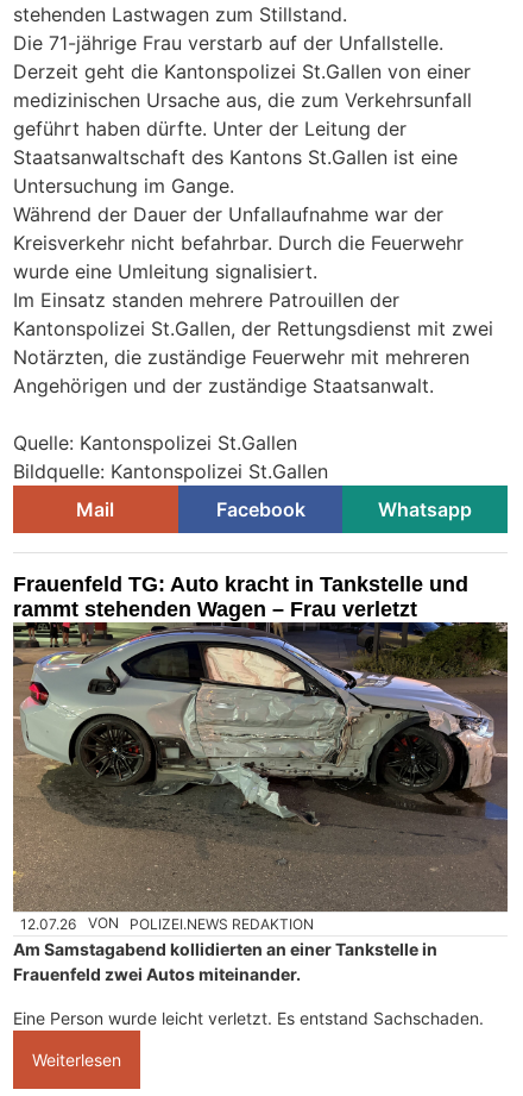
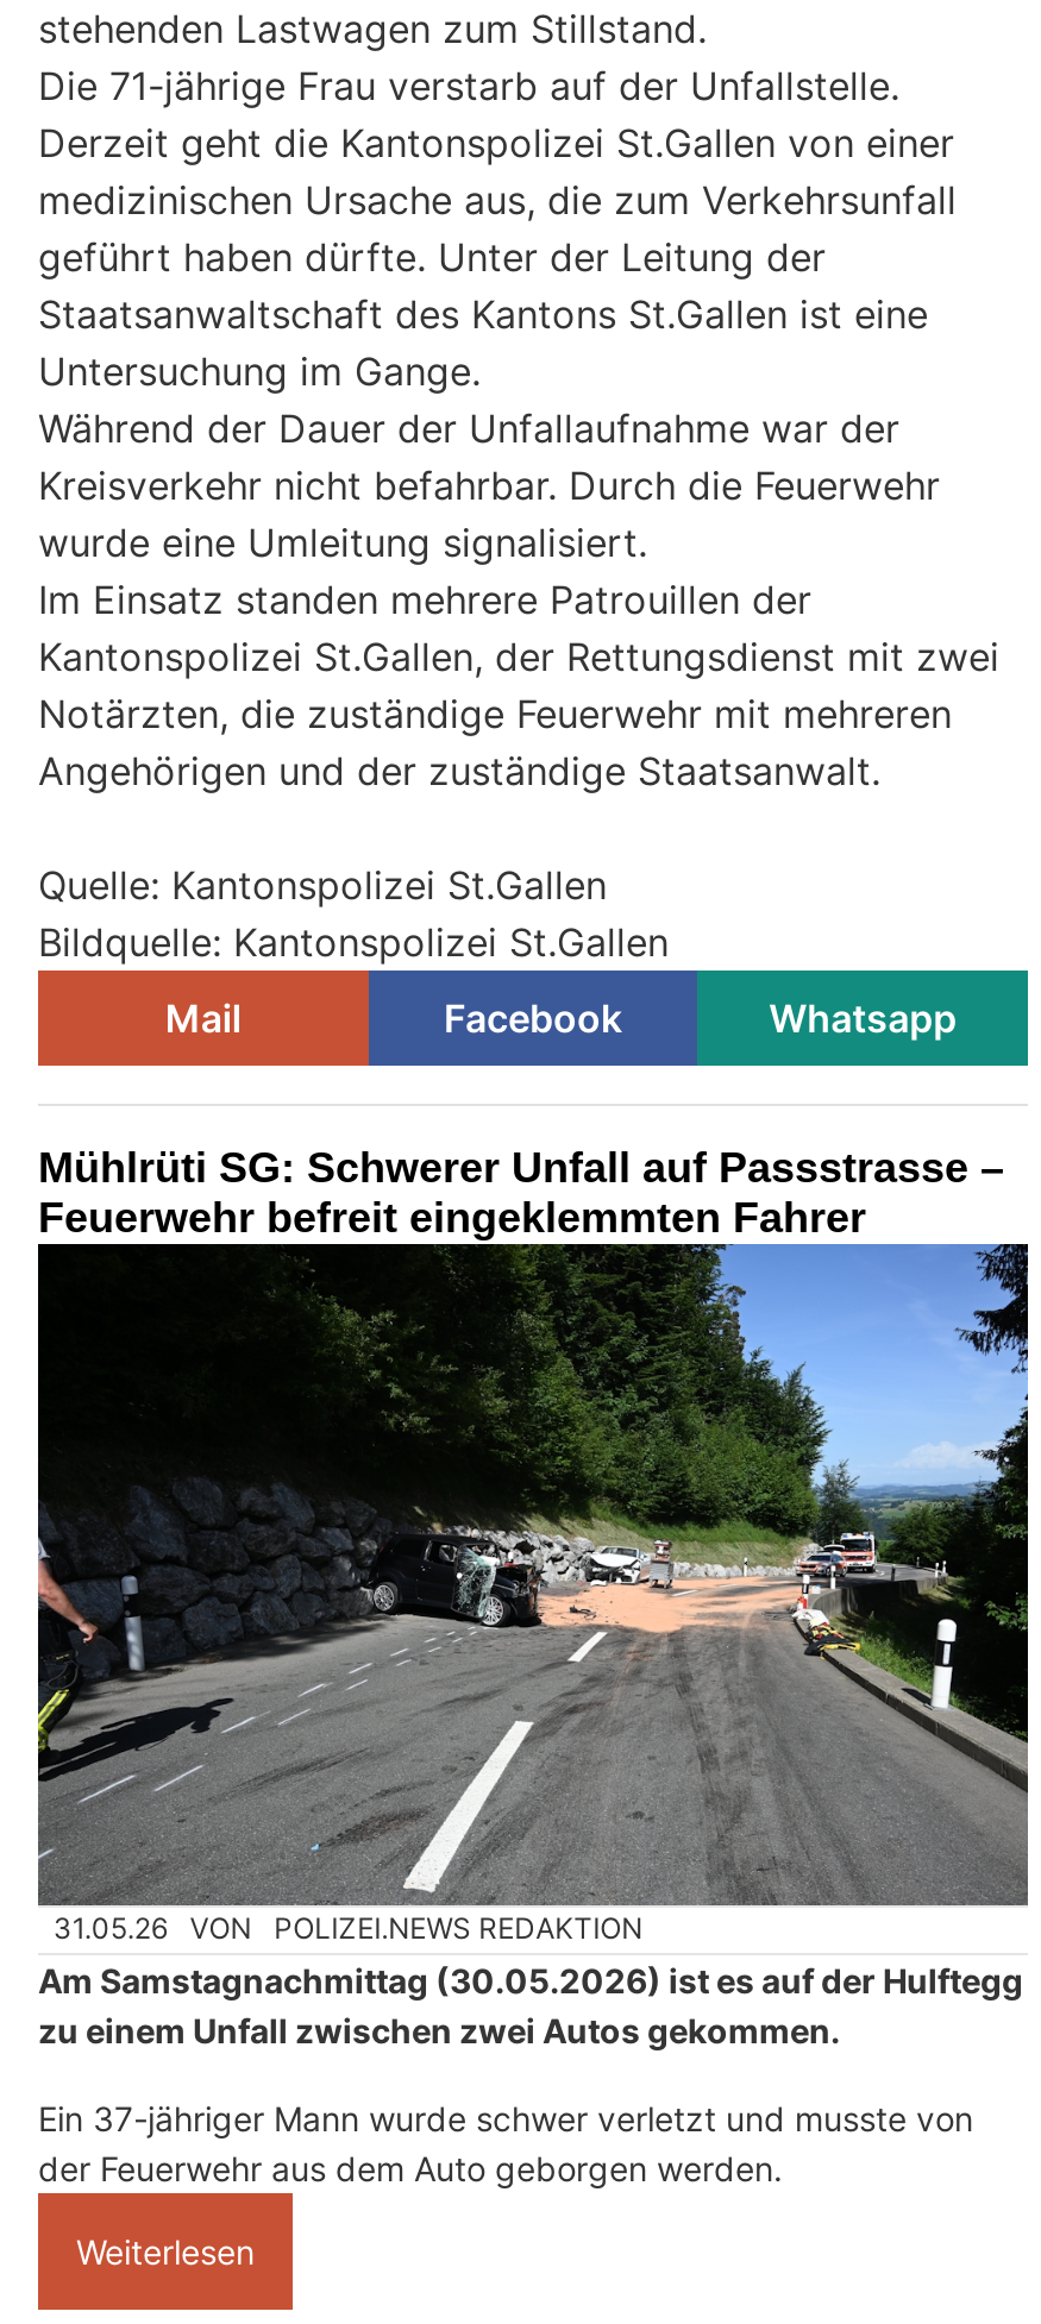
- [image]
- Frauenfeld TG: Auto kracht in Tankstelle und
- rammt stehenden Wagen – Frau verletzt
+ [image]
+ Mühlrüti SG: Schwerer Unfall auf Passstrasse –
+ Feuerwehr befreit eingeklemmten Fahrer

- 12.07.26 VON POLIZEI.NEWS REDAKTION
+ 31.05.26 VON POLIZEI.NEWS REDAKTION

- Am Samstagabend kollidierten an einer Tankstelle in
- Frauenfeld zwei Autos miteinander.
+ Am Samstagnachmittag (30.05.2026) ist es auf der Hulftegg
+ zu einem Unfall zwischen zwei Autos gekommen.

- Eine Person wurde leicht verletzt. Es entstand Sachschaden.
+ Ein 37-jähriger Mann wurde schwer verletzt und musste von
+ der Feuerwehr aus dem Auto geborgen werden.
